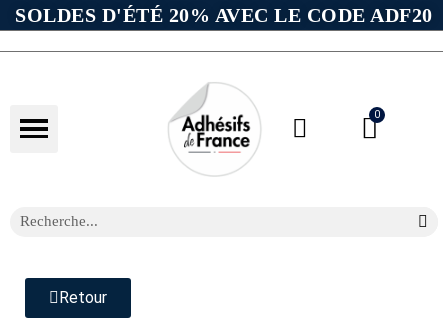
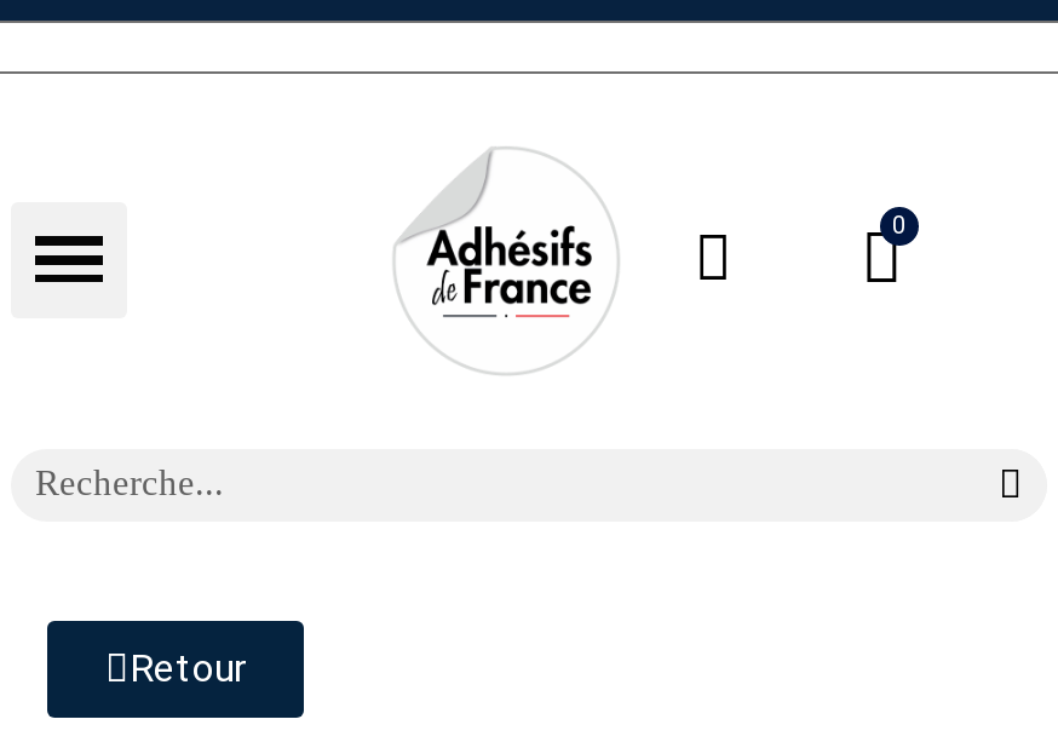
- SOLDES D'ÉTÉ 20% AVEC LE CODE ADF20
